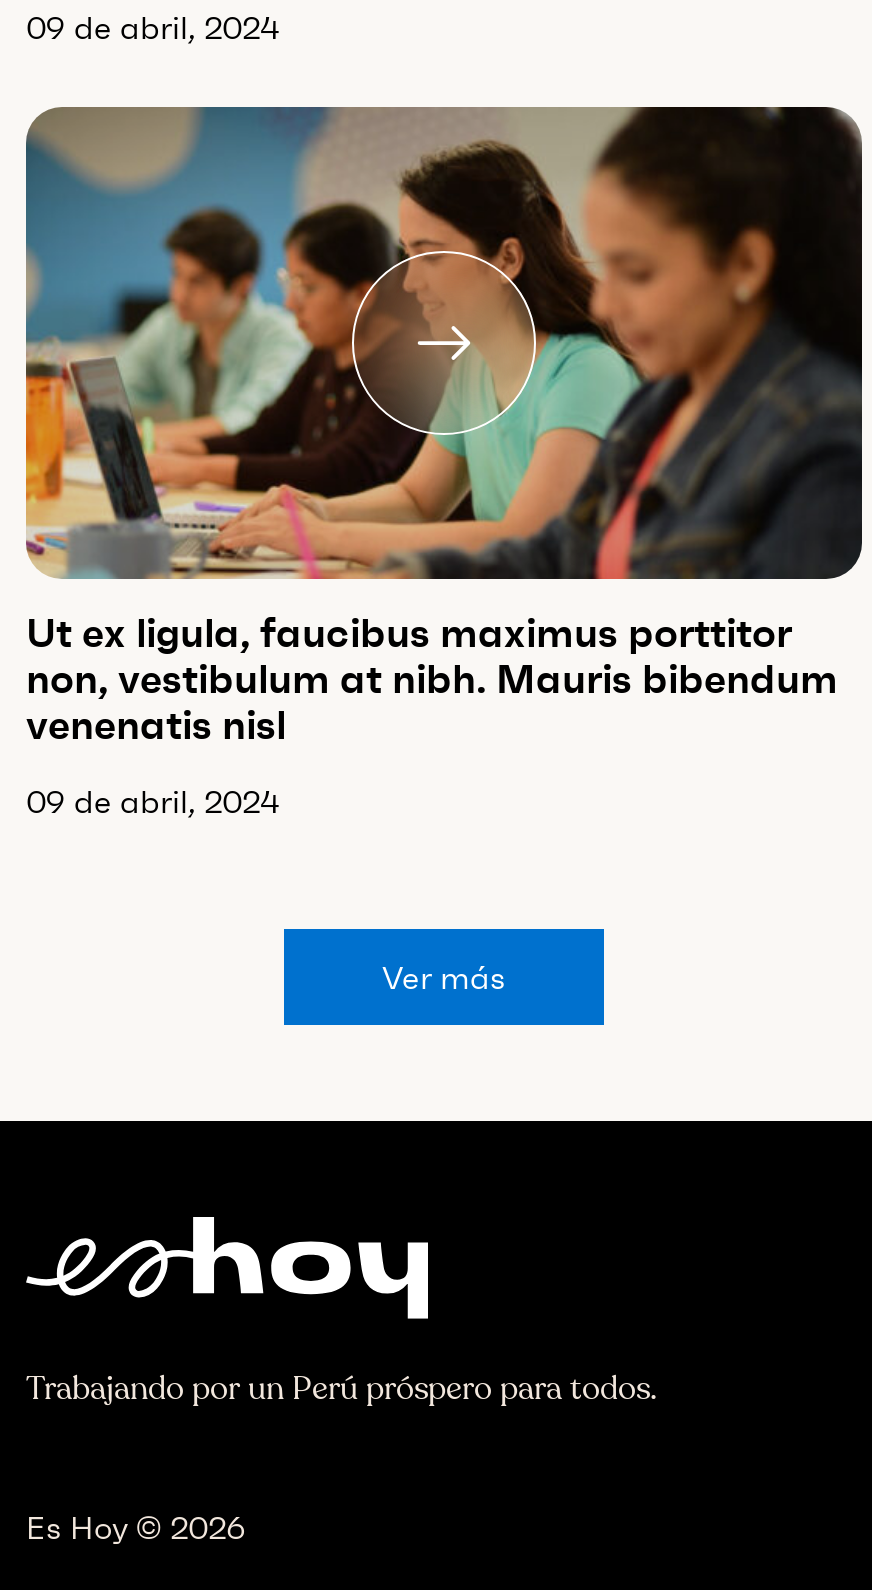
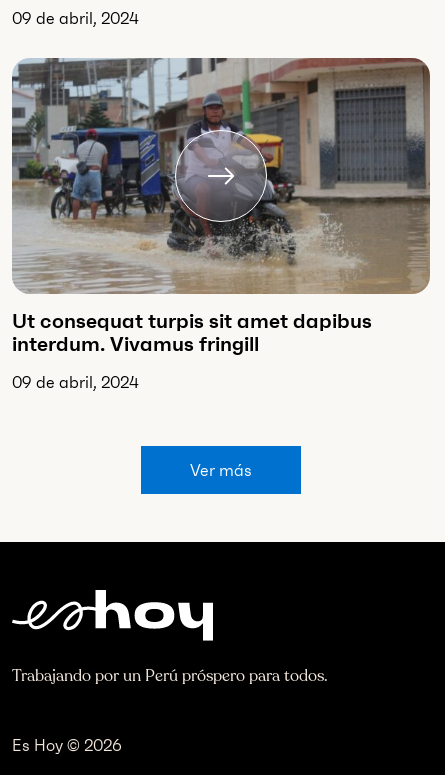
- [image]
- Ut ex ligula, faucibus maximus porttitor
- non, vestibulum at nibh. Mauris bibendum
- venenatis nisl
+ [image]
+ Ut consequat turpis sit amet dapibus
+ interdum. Vivamus fringill
